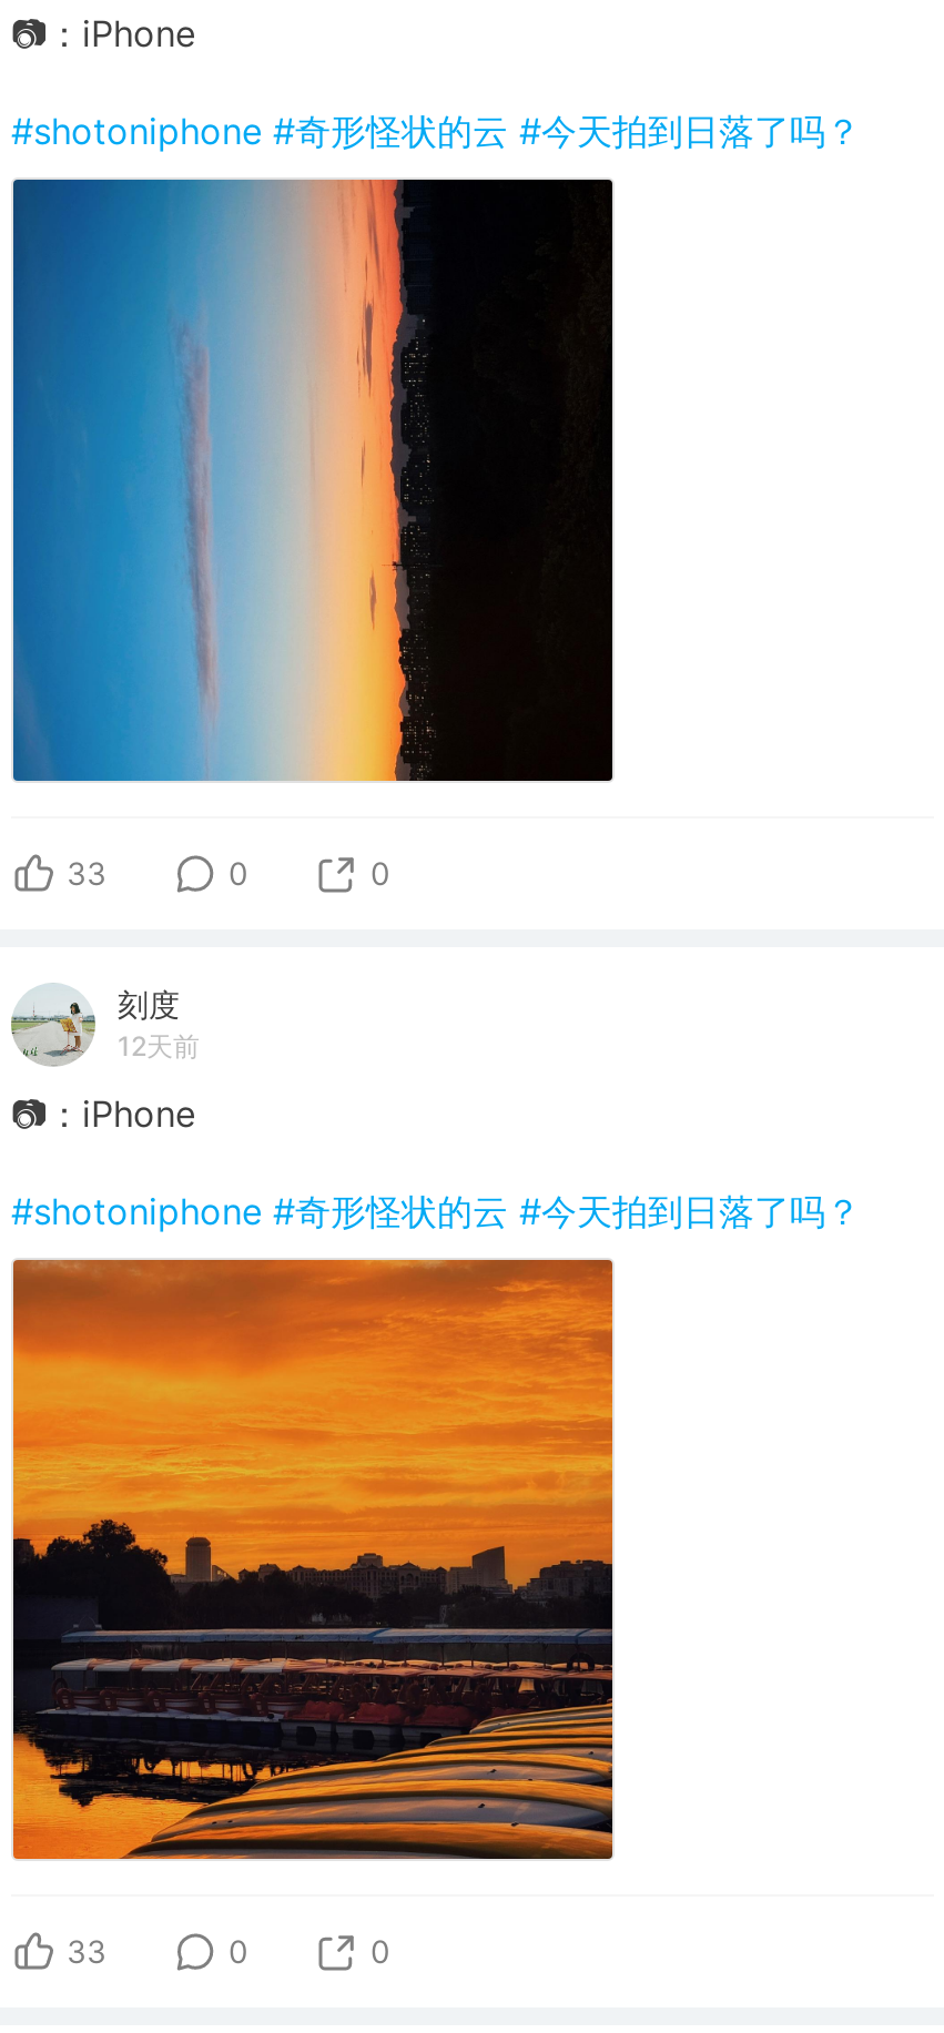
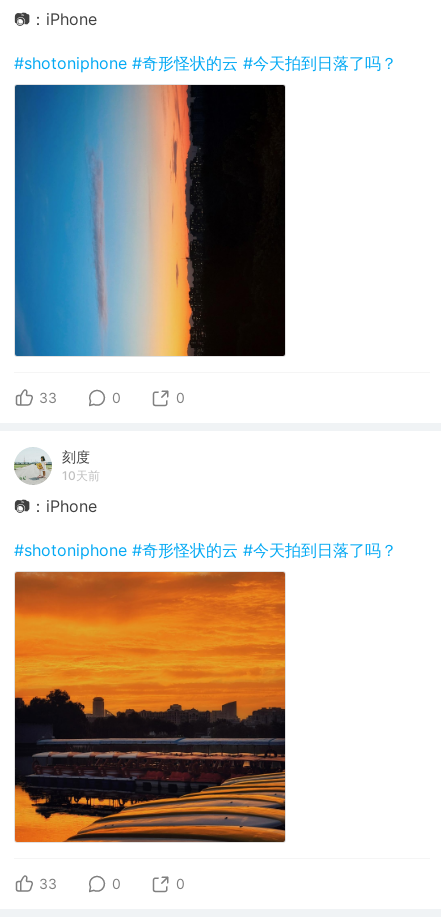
- 12天前
+ 10天前
